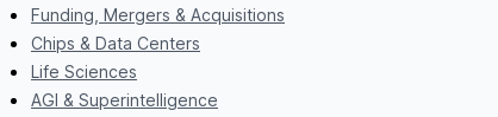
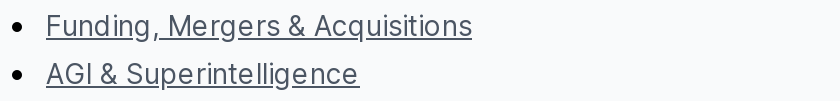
- Chips & Data Centers
- Life Sciences
